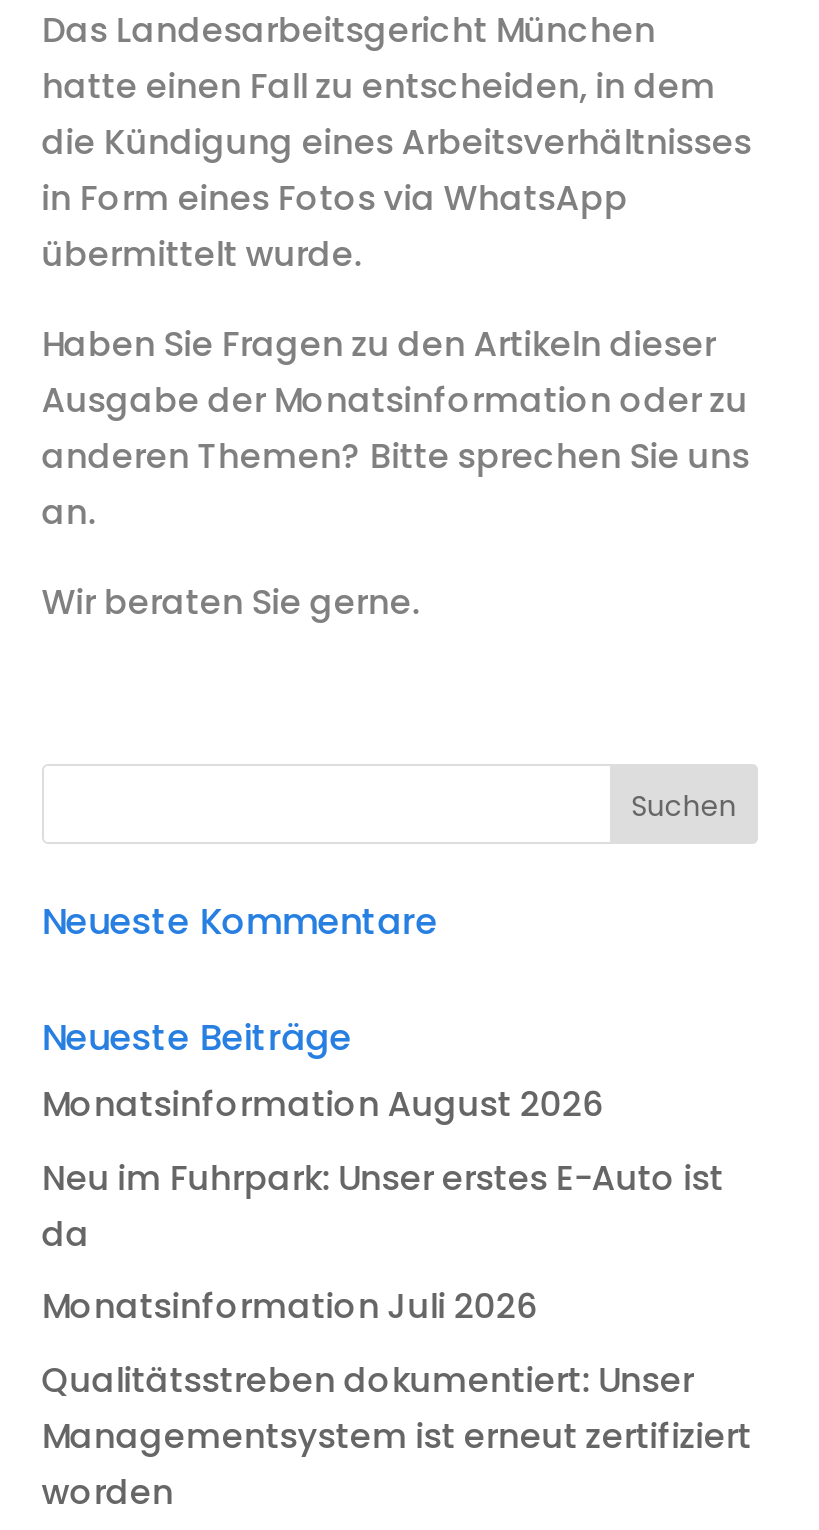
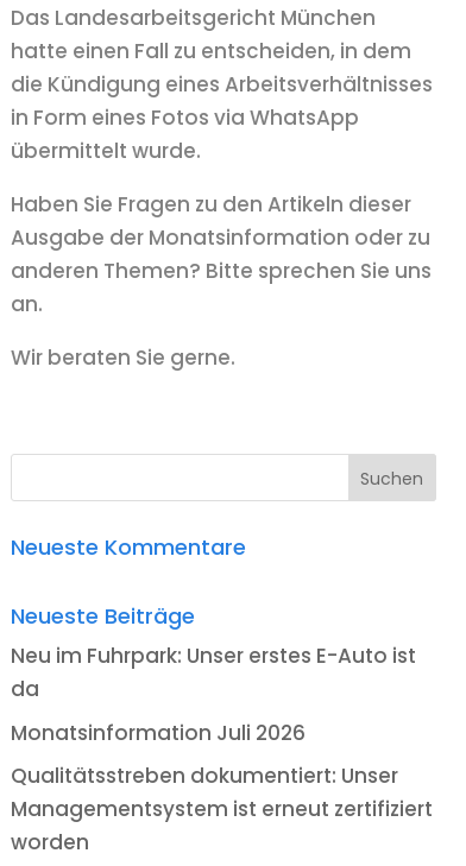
- Monatsinformation August 2026
